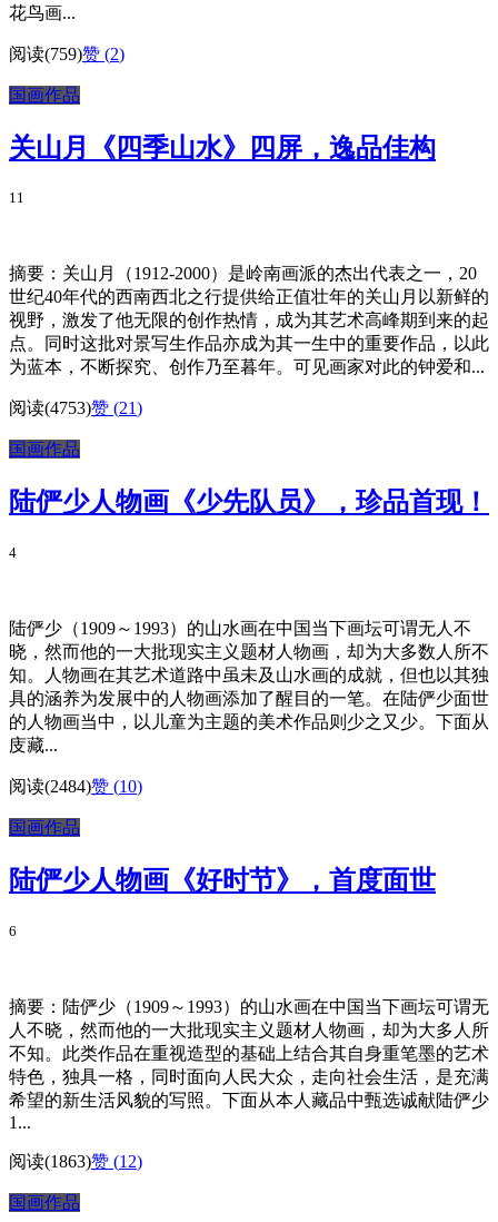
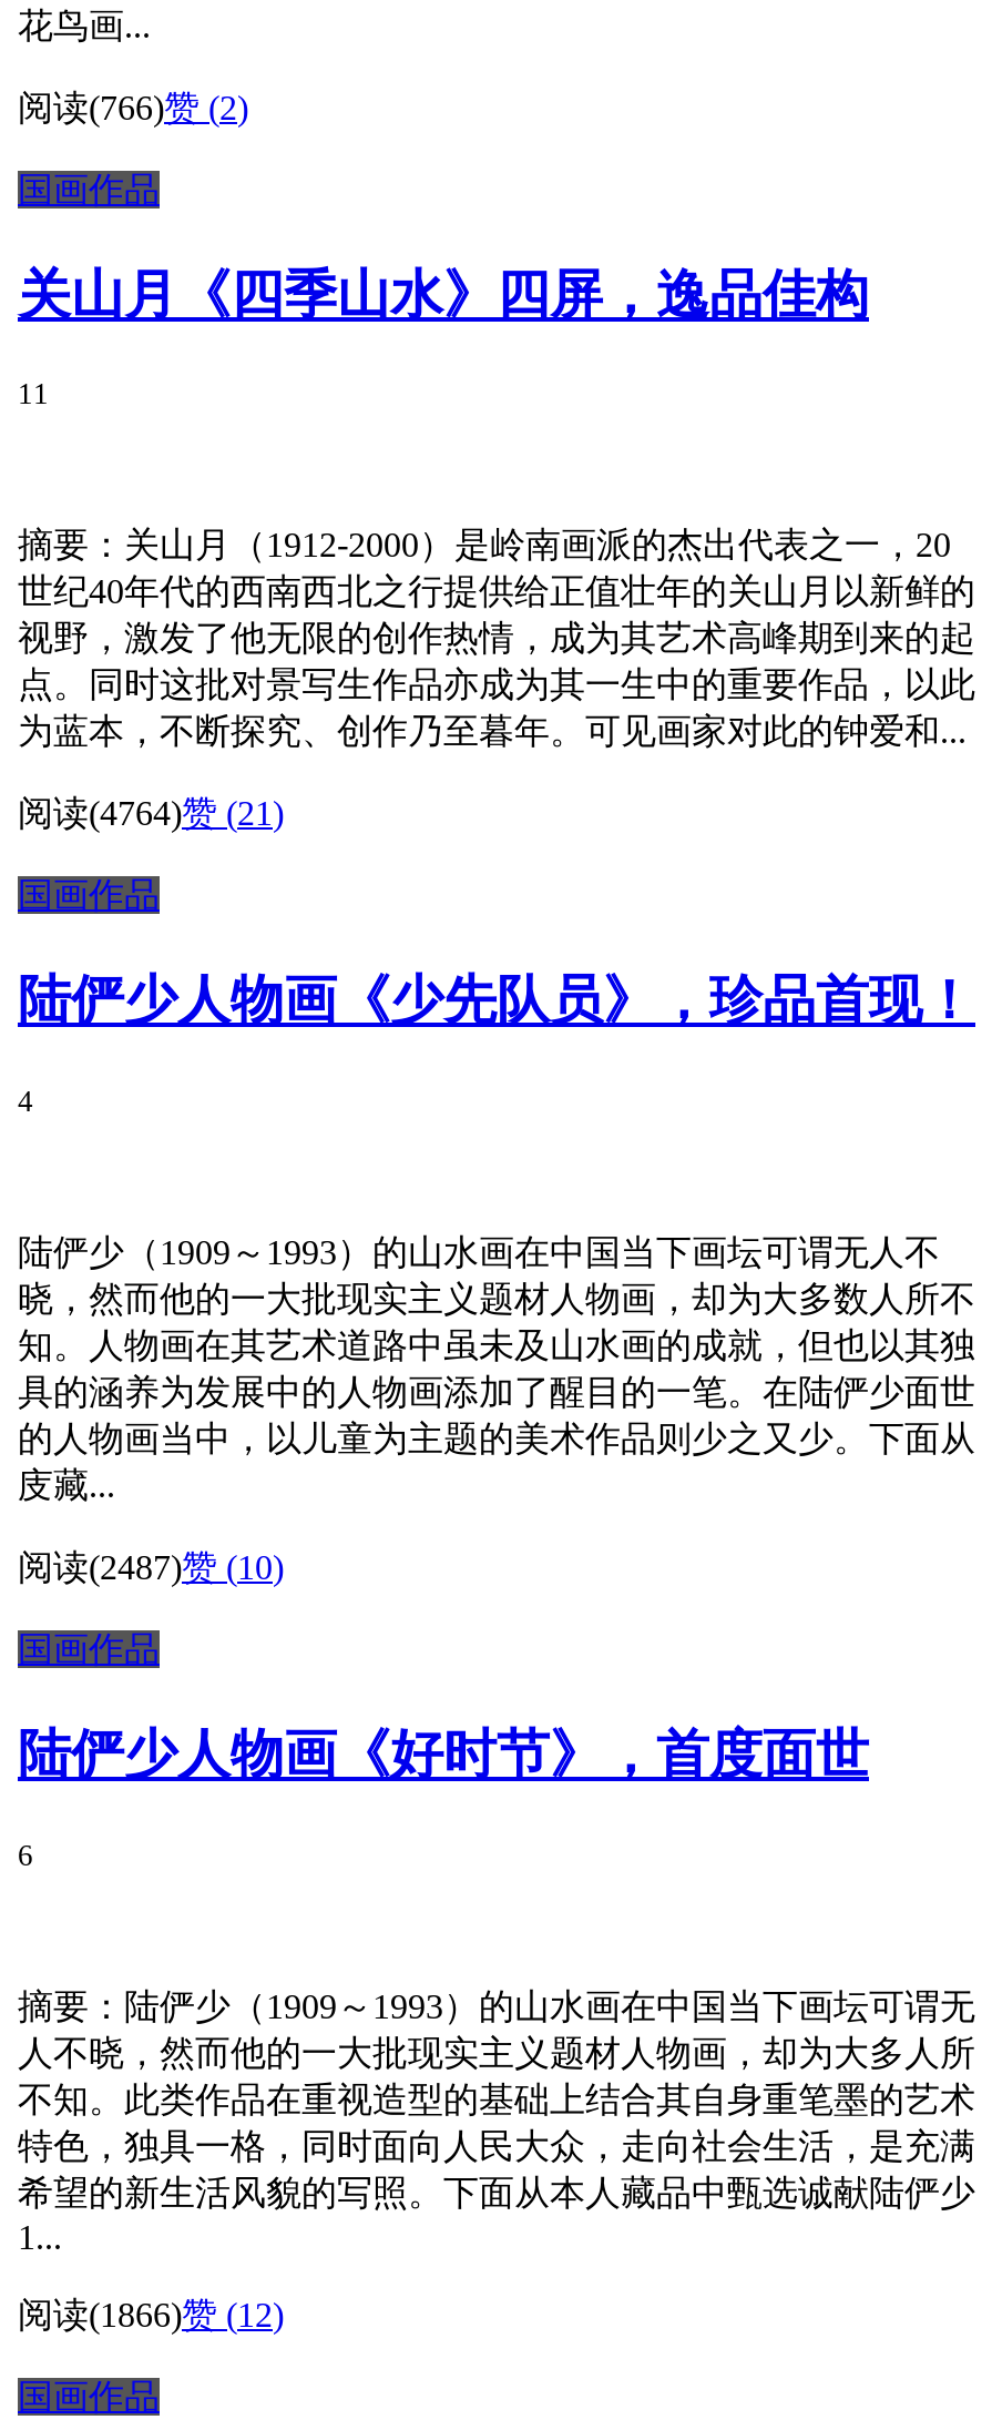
- 阅读(759)赞 (2)
+ 阅读(766)赞 (2)

- 阅读(4753)赞 (21)
+ 阅读(4764)赞 (21)

- 阅读(2484)赞 (10)
+ 阅读(2487)赞 (10)

- 阅读(1863)赞 (12)
+ 阅读(1866)赞 (12)
